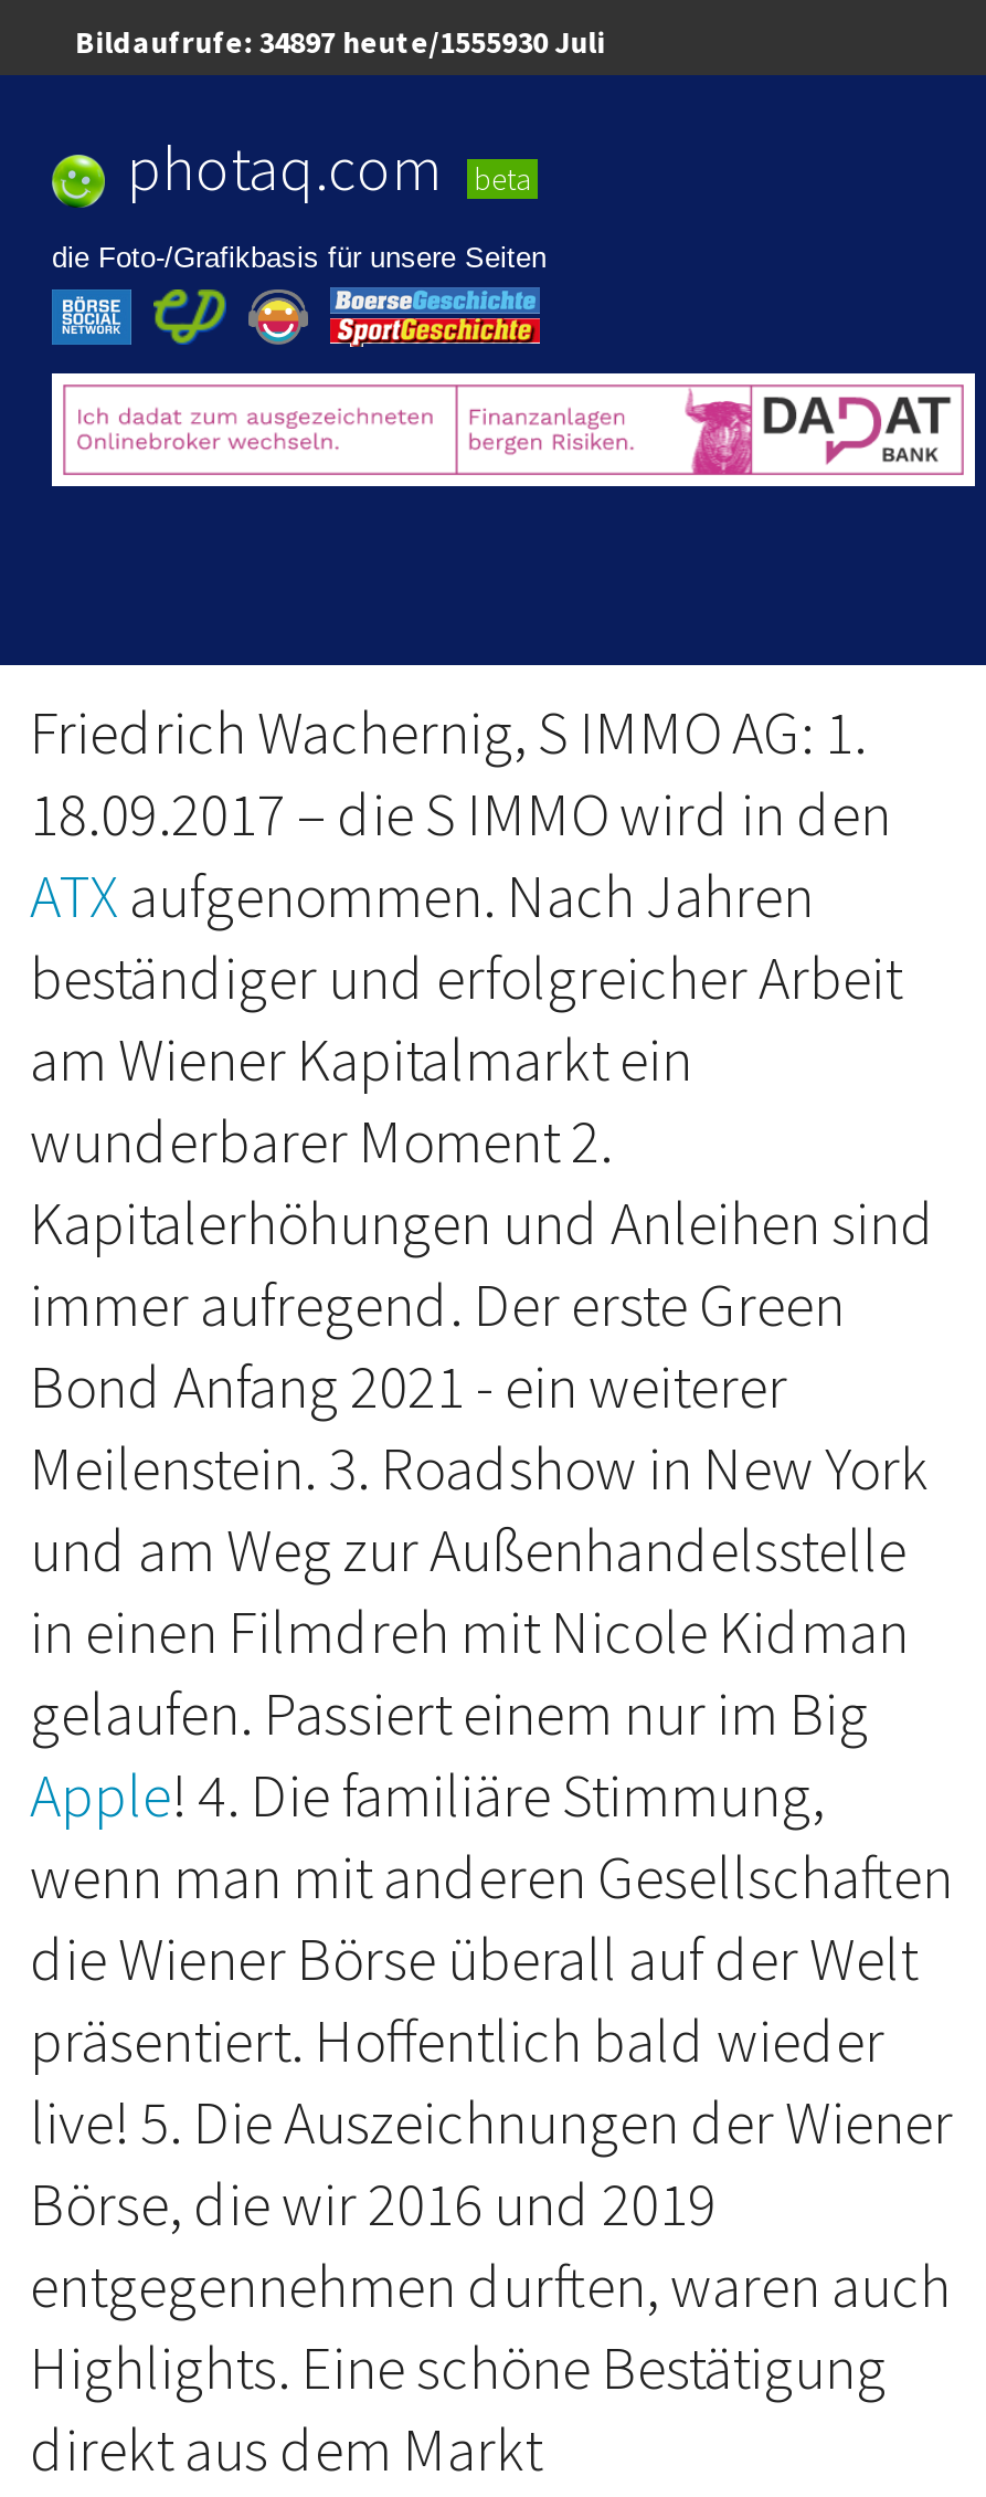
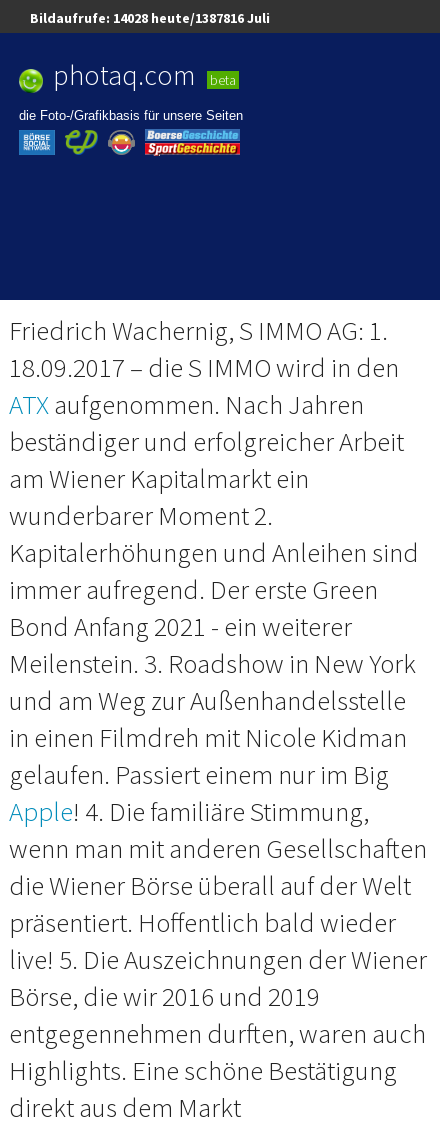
- Bildaufrufe: 34897 heute/1555930 Juli
+ Bildaufrufe: 14028 heute/1387816 Juli

- [image]
